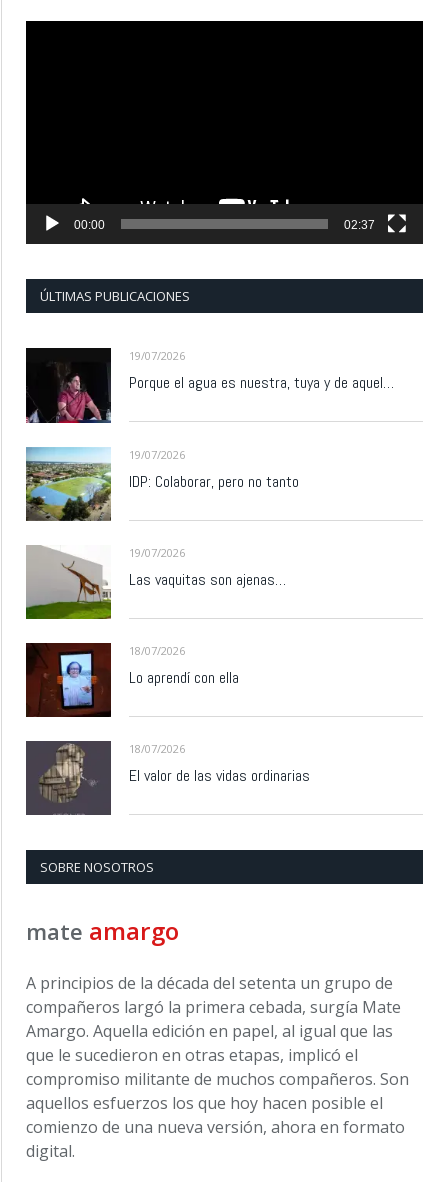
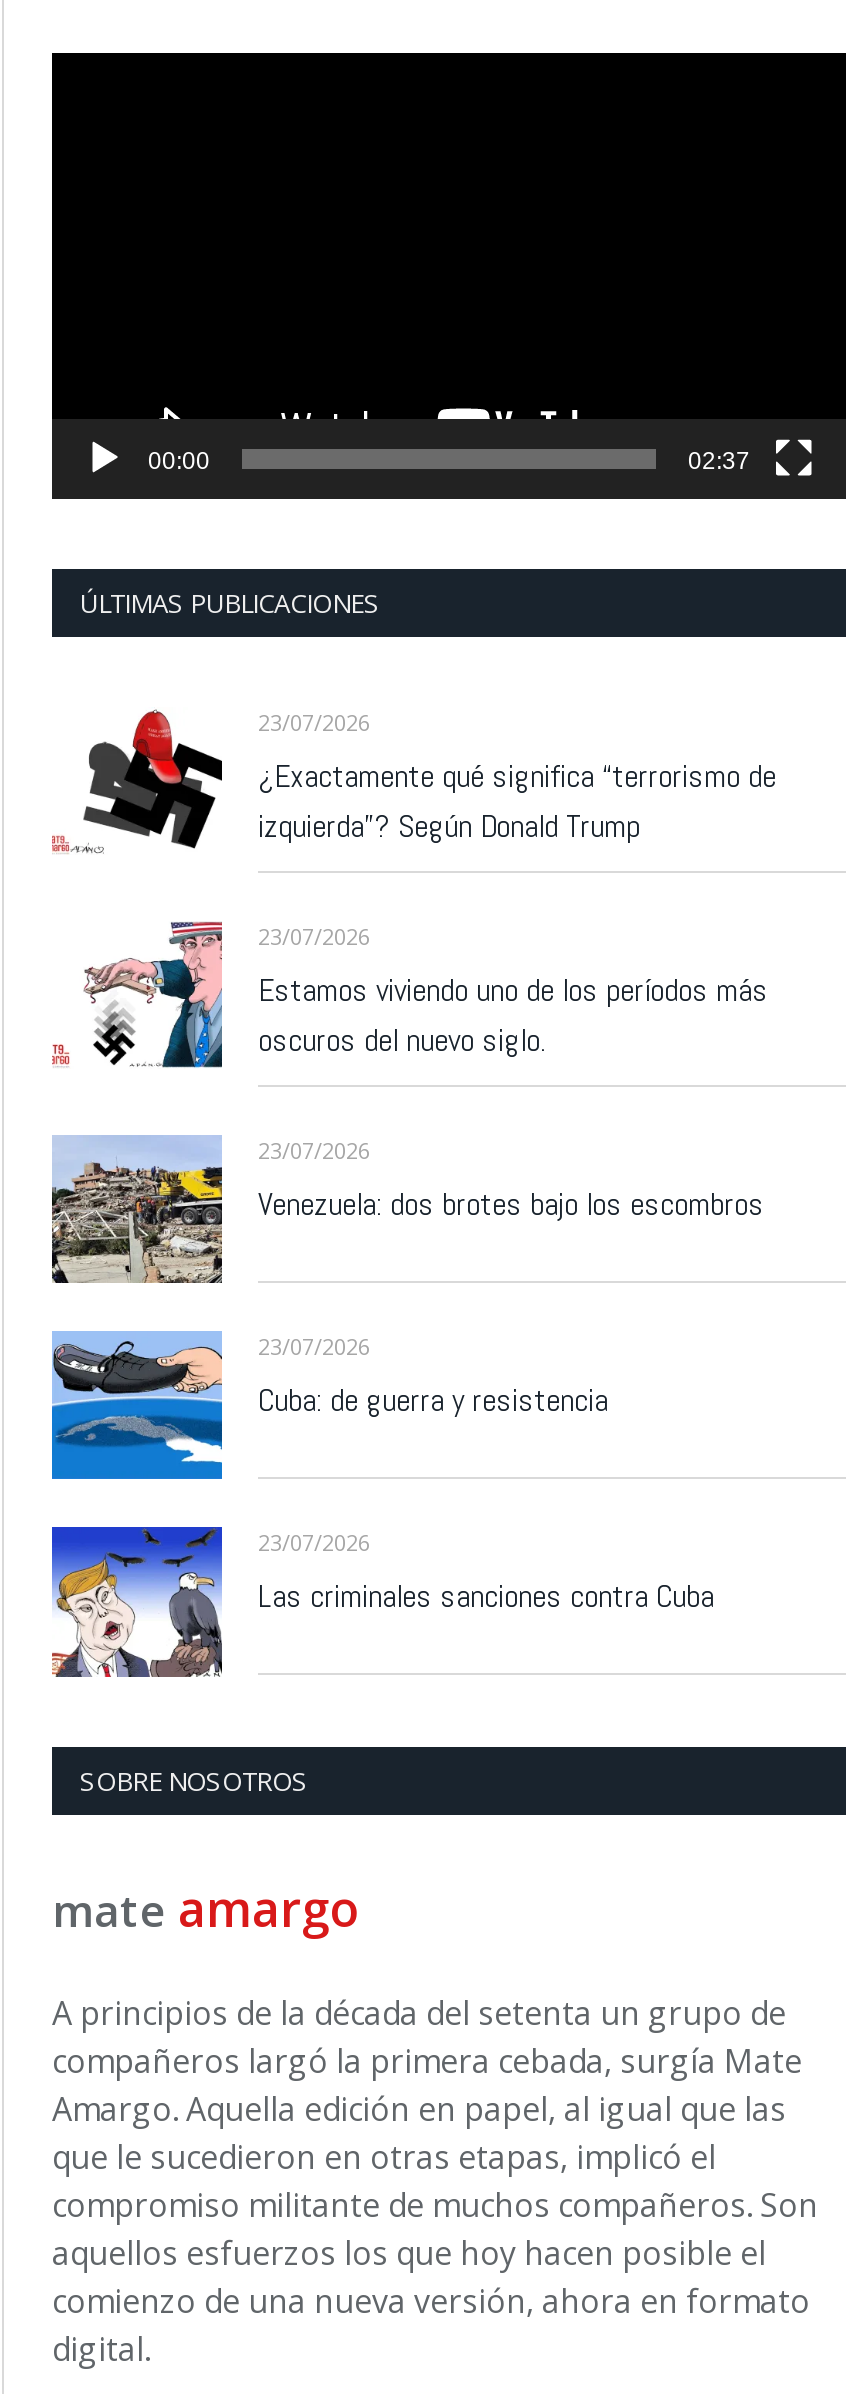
- [image]
- 19/07/2026
- Porque el agua es nuestra, tuya y de aquel…
+ [image]
+ 23/07/2026
+ ¿Exactamente qué significa “terrorismo de
+ izquierda”? Según Donald Trump

- [image]
- 19/07/2026
- IDP: Colaborar, pero no tanto
+ [image]
+ 23/07/2026
+ Estamos viviendo uno de los períodos más
+ oscuros del nuevo siglo.

- [image]
- 19/07/2026
- Las vaquitas son ajenas…
+ [image]
+ 23/07/2026
+ Venezuela: dos brotes bajo los escombros

- [image]
- 18/07/2026
- Lo aprendí con ella
+ [image]
+ 23/07/2026
+ Cuba: de guerra y resistencia

- [image]
- 18/07/2026
- El valor de las vidas ordinarias
+ [image]
+ 23/07/2026
+ Las criminales sanciones contra Cuba
